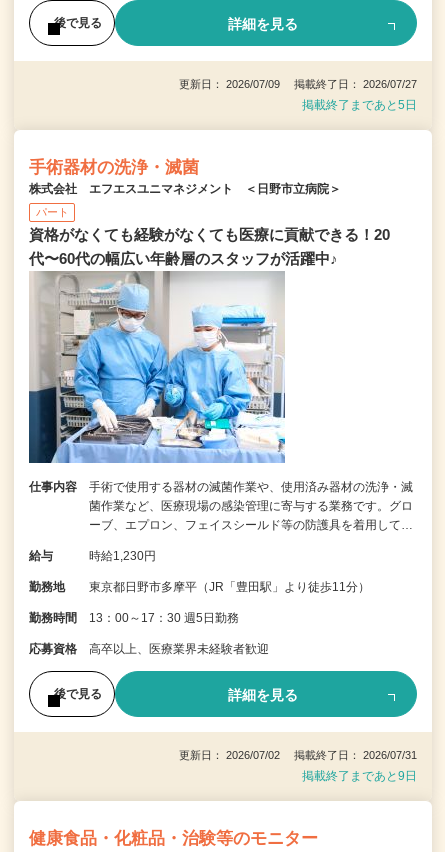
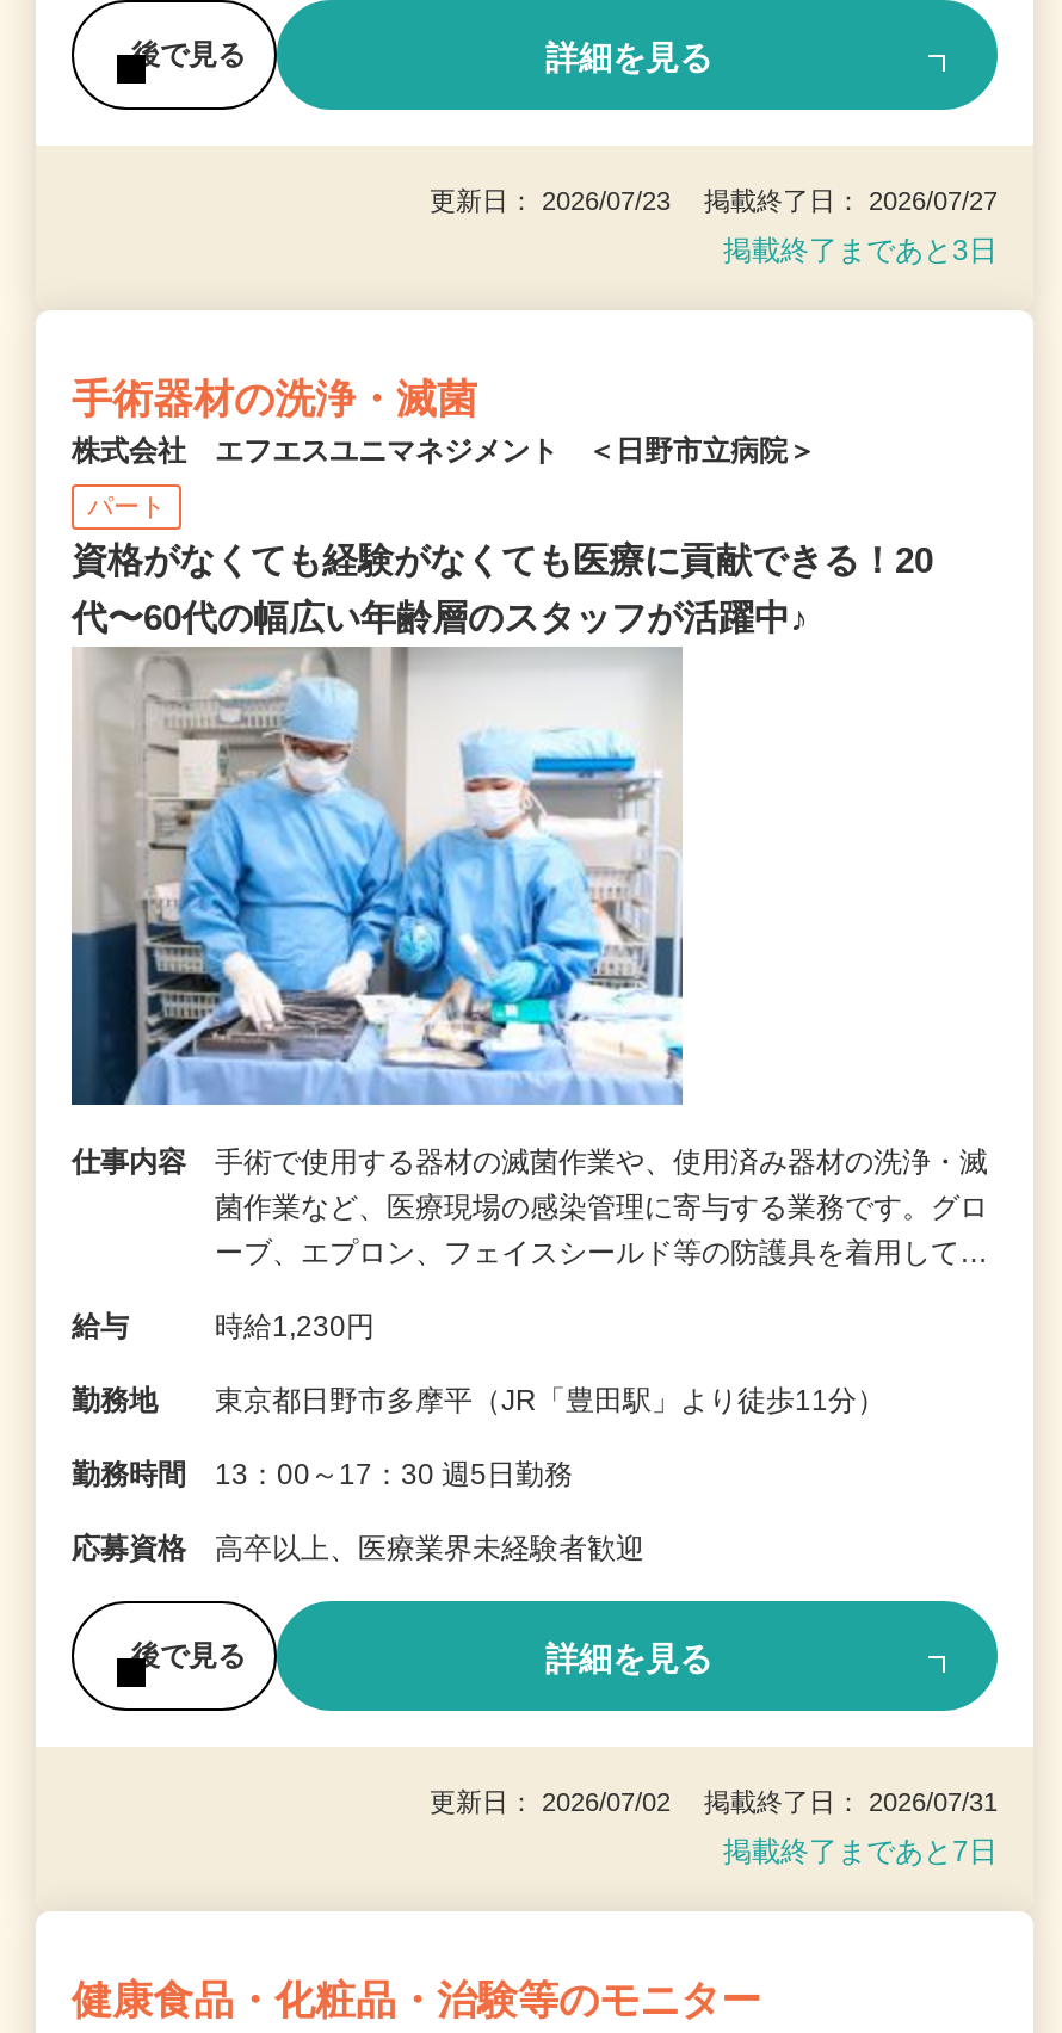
- 更新日： 2026/07/09 掲載終了日： 2026/07/27
+ 更新日： 2026/07/23 掲載終了日： 2026/07/27

- 掲載終了まであと5日
+ 掲載終了まであと3日

- 掲載終了まであと9日
+ 掲載終了まであと7日
